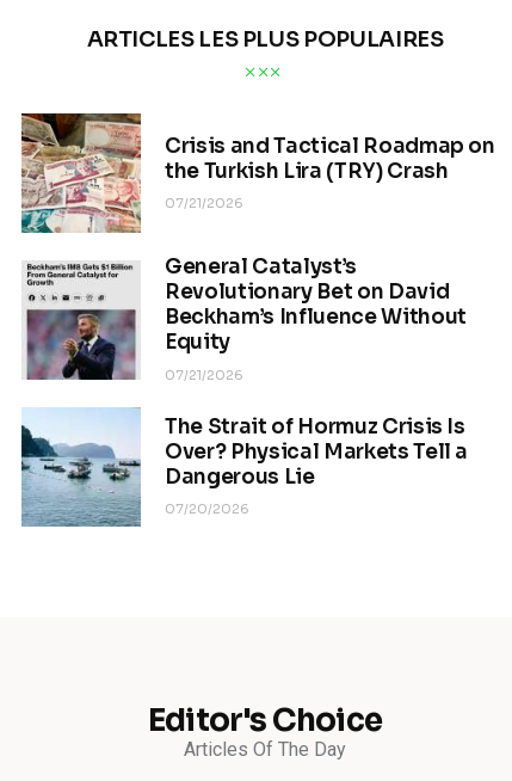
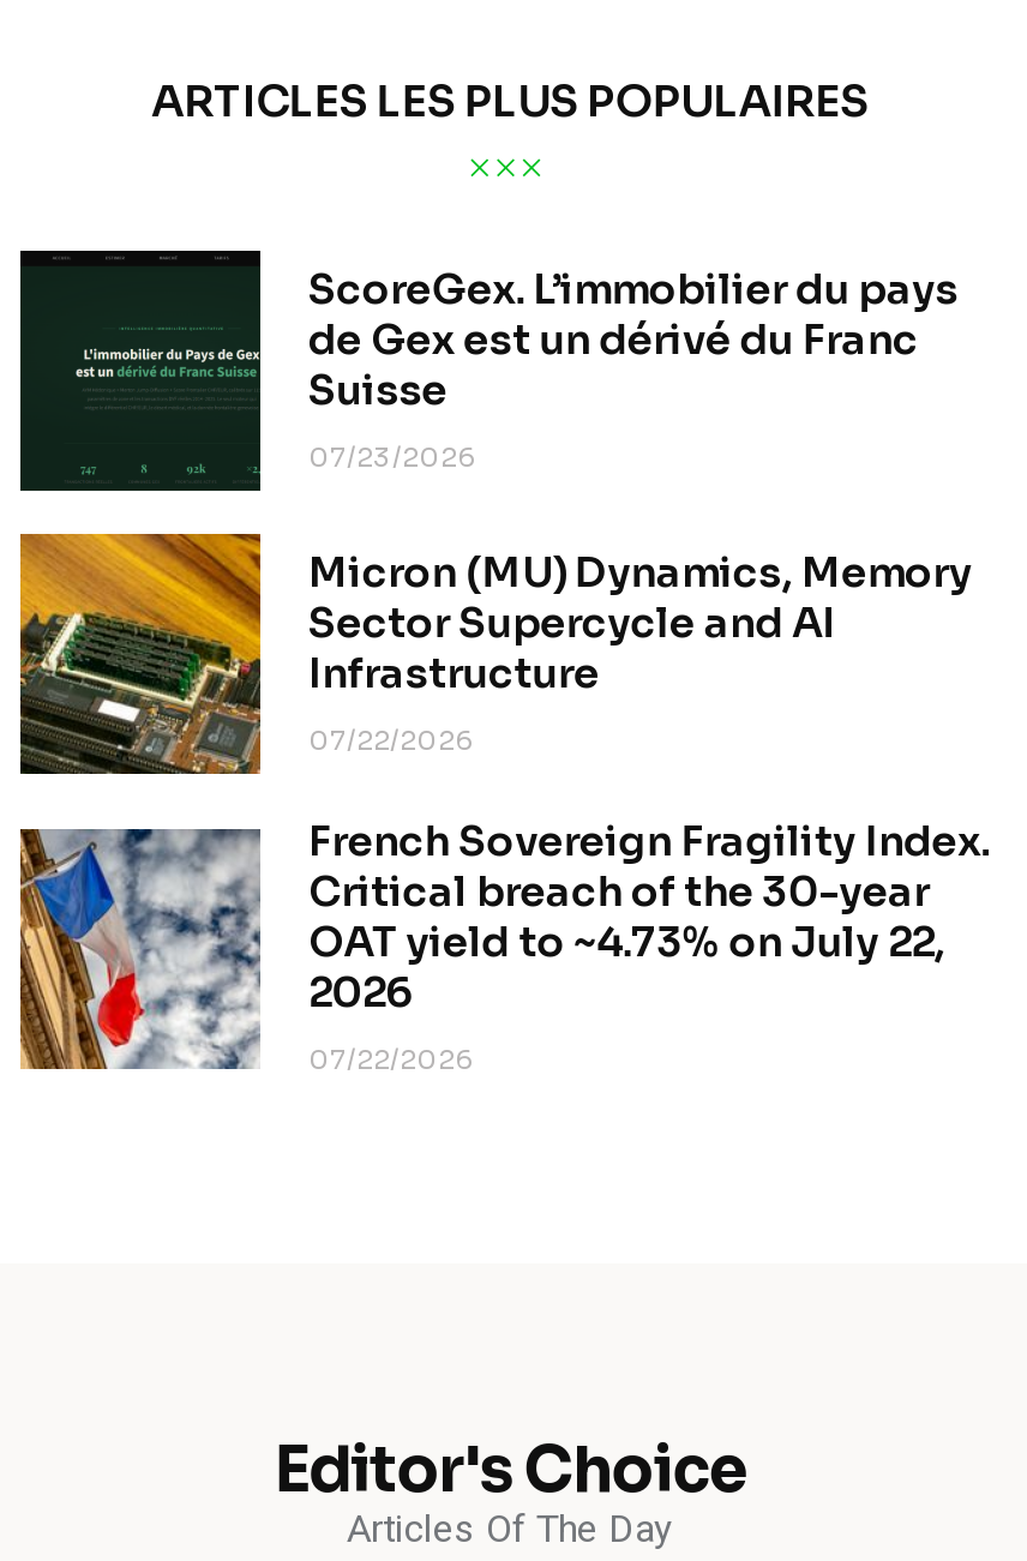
- [image]
- Crisis and Tactical Roadmap on
- the Turkish Lira (TRY) Crash
+ [image]
+ ScoreGex. L’immobilier du pays
+ de Gex est un dérivé du Franc
+ Suisse

- 07/21/2026
+ 07/23/2026

- [image]
- General Catalyst’s
- Revolutionary Bet on David
- Beckham’s Influence Without
- Equity
+ [image]
+ Micron (MU) Dynamics, Memory
+ Sector Supercycle and AI
+ Infrastructure

- 07/21/2026
+ 07/22/2026

- [image]
- The Strait of Hormuz Crisis Is
- Over? Physical Markets Tell a
- Dangerous Lie
+ [image]
+ French Sovereign Fragility Index.
+ Critical breach of the 30-year
+ OAT yield to ~4.73% on July 22,
+ 2026

- 07/20/2026
+ 07/22/2026
